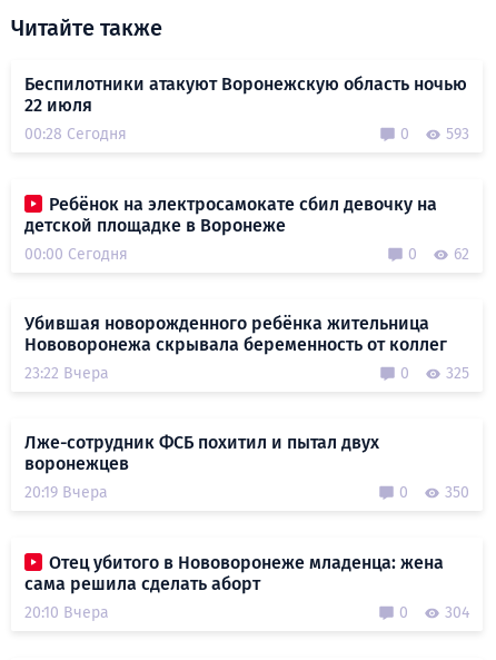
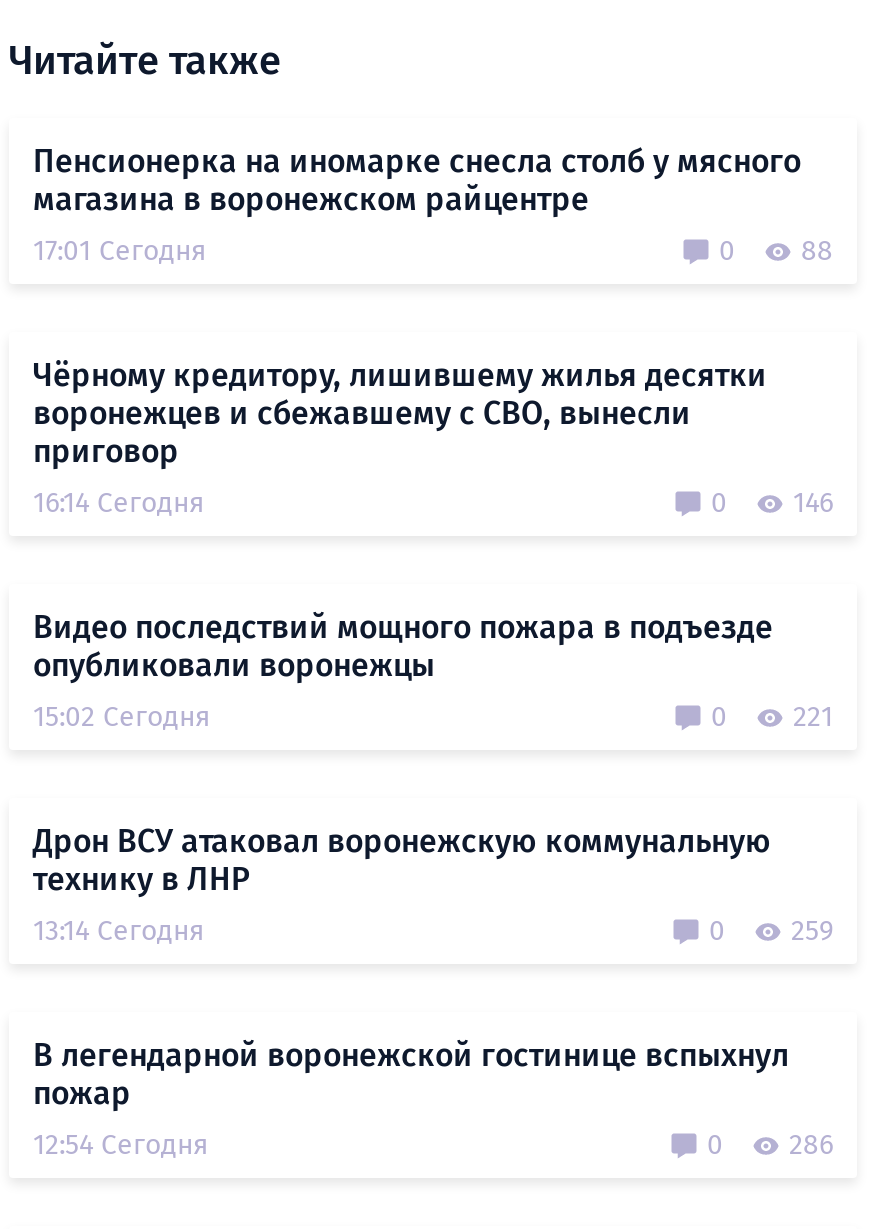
- Беспилотники атакуют Воронежскую область ночью
- 22 июля
- 00:28 Сегодня
+ Пенсионерка на иномарке снесла столб у мясного
+ магазина в воронежском райцентре
+ 17:01 Сегодня

- 0 593
+ 0 88

- Ребёнок на электросамокате сбил девочку на
- детской площадке в Воронеже
- 00:00 Сегодня
+ Чёрному кредитору, лишившему жилья десятки
+ воронежцев и сбежавшему с СВО, вынесли
+ приговор
+ 16:14 Сегодня

- 0 62
+ 0 146

- Убившая новорожденного ребёнка жительница
- Нововоронежа скрывала беременность от коллег
- 23:22 Вчера
+ Видео последствий мощного пожара в подъезде
+ опубликовали воронежцы
+ 15:02 Сегодня

- 0 325
+ 0 221

- Лже-сотрудник ФСБ похитил и пытал двух
- воронежцев
- 20:19 Вчера
+ Дрон ВСУ атаковал воронежскую коммунальную
+ технику в ЛНР
+ 13:14 Сегодня

- 0 350
+ 0 259

- Отец убитого в Нововоронеже младенца: жена
- сама решила сделать аборт
- 20:10 Вчера
+ В легендарной воронежской гостинице вспыхнул
+ пожар
+ 12:54 Сегодня

- 0 304
+ 0 286
